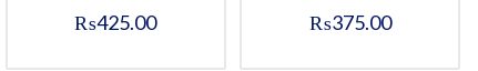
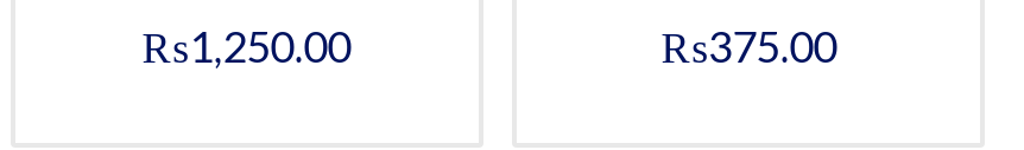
- ₨425.00
+ ₨1,250.00
